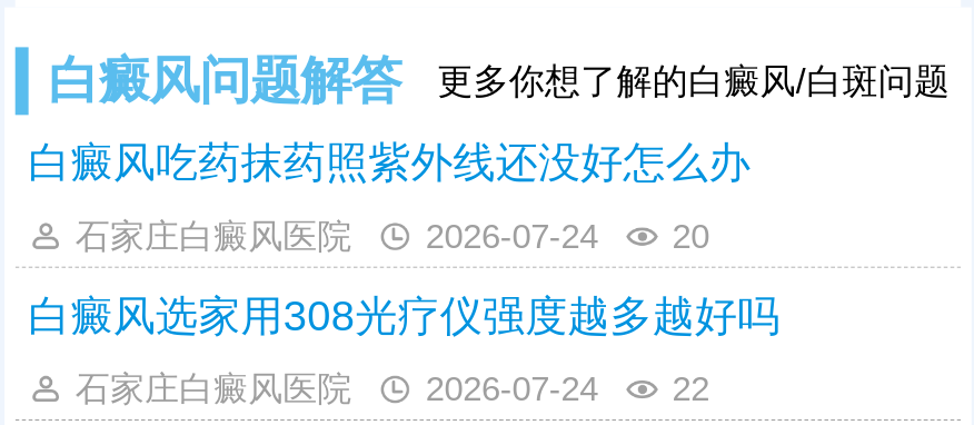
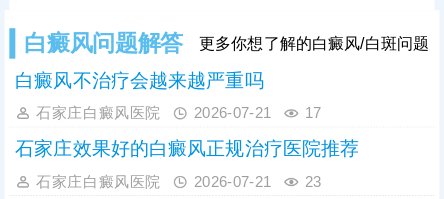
- 白癜风吃药抹药照紫外线还没好怎么办
+ 白癜风不治疗会越来越严重吗

- 2026-07-24
- 20
+ 2026-07-21
+ 17

- 白癜风选家用308光疗仪强度越多越好吗
+ 石家庄效果好的白癜风正规治疗医院推荐

- 2026-07-24
- 22
+ 2026-07-21
+ 23
